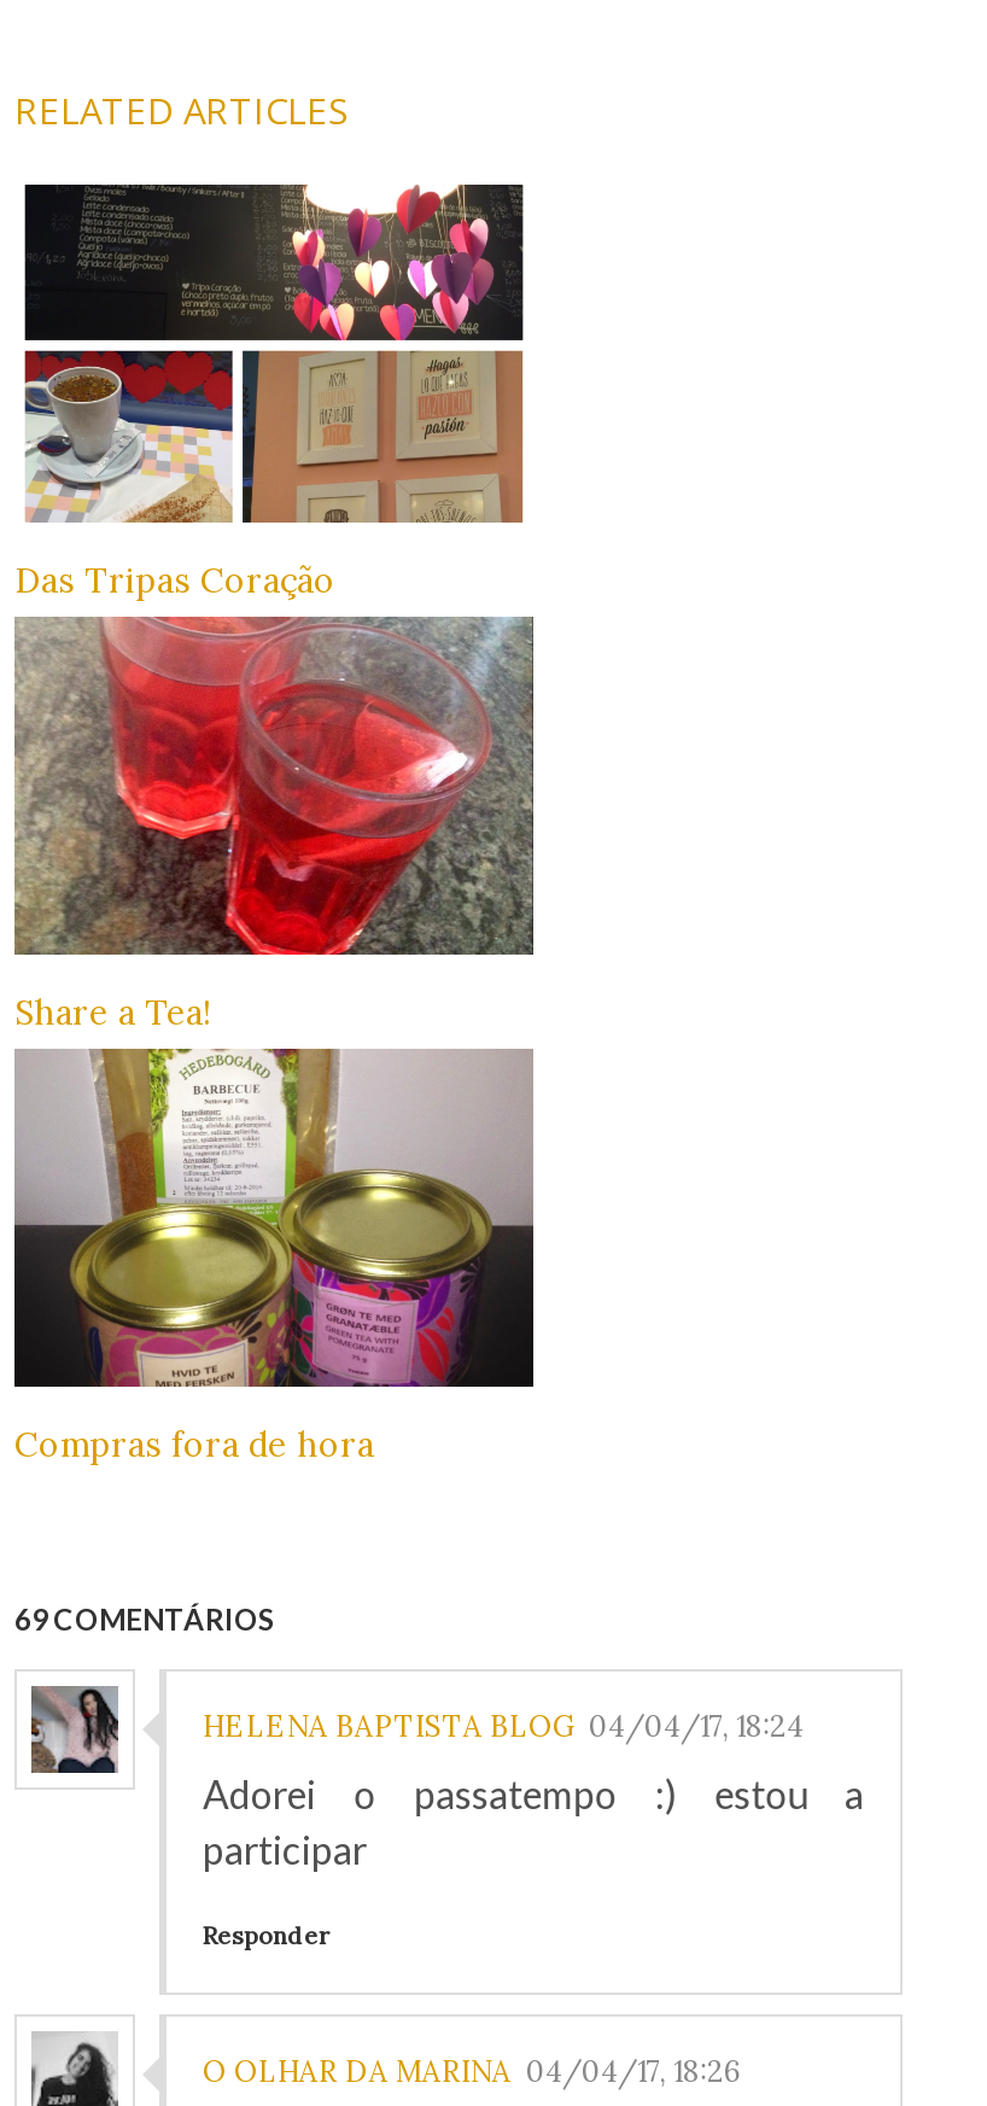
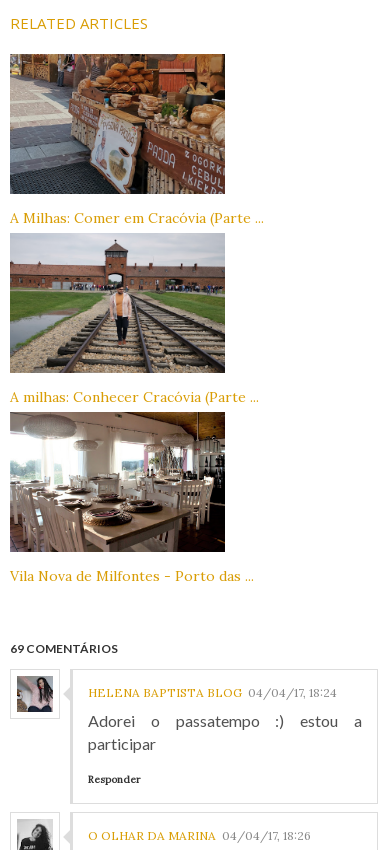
- [image]
- Das Tripas Coração
+ [image]
+ A Milhas: Comer em Cracóvia (Parte ...

- [image]
- Share a Tea!
+ [image]
+ A milhas: Conhecer Cracóvia (Parte ...

- [image]
- Compras fora de hora
+ [image]
+ Vila Nova de Milfontes - Porto das ...
